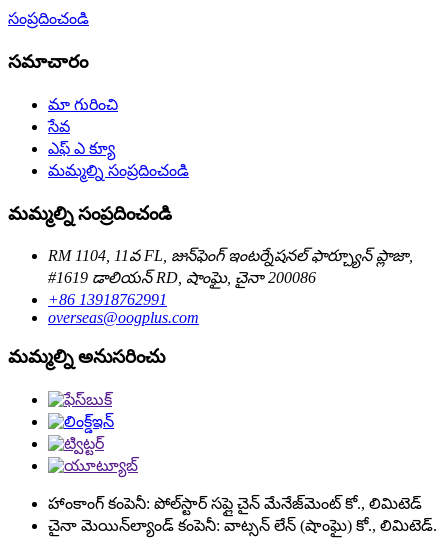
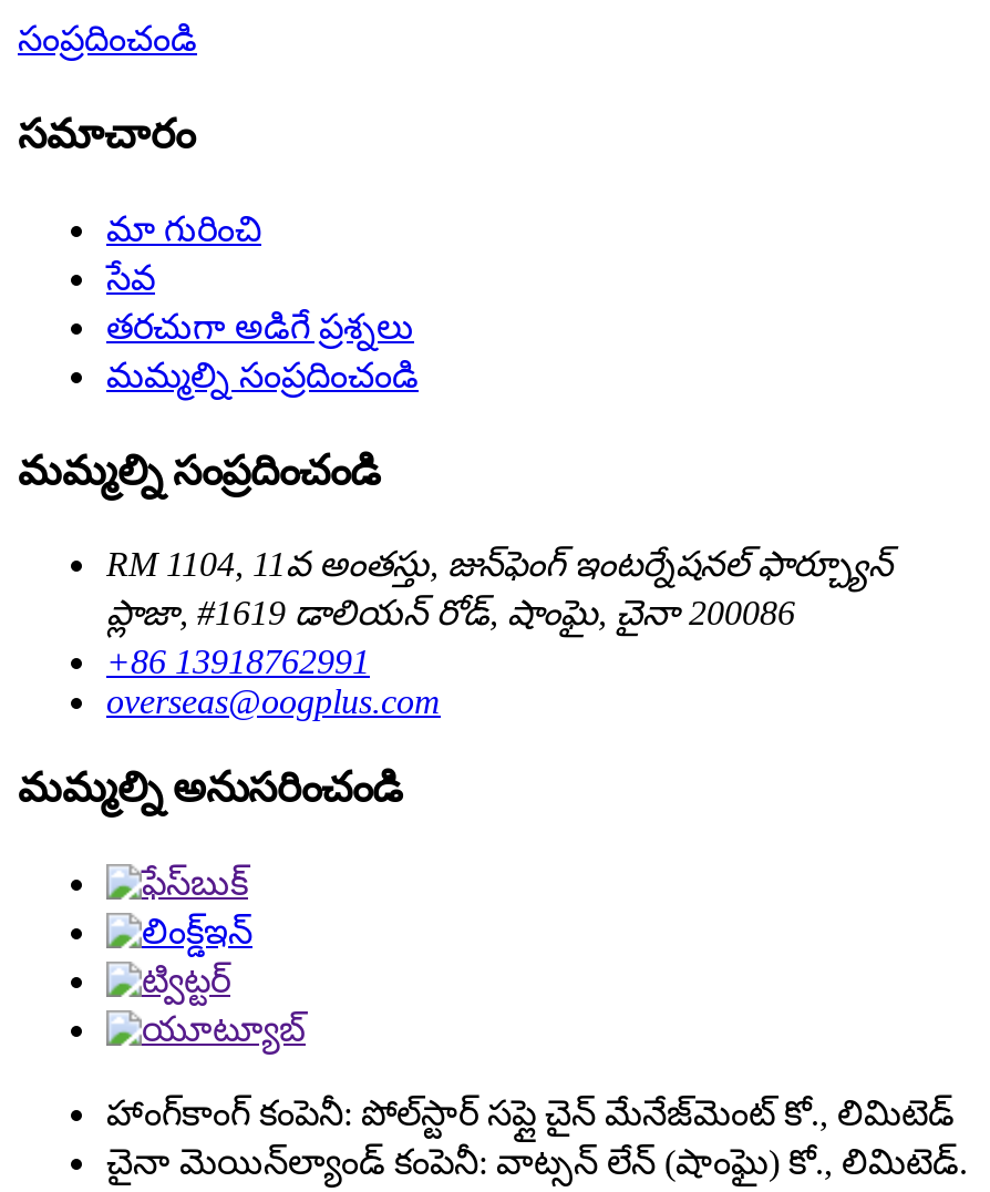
- ఎఫ్ ఎ క్యూ
+ తరచుగా అడిగే ప్రశ్నలు

- RM 1104, 11వ FL, జున్‌ఫెంగ్ ఇంటర్నేషనల్ ఫార్చ్యూన్ ప్లాజా,
- #1619 డాలియన్ RD, షాంఘై, చైనా 200086
+ RM 1104, 11వ అంతస్తు, జున్‌ఫెంగ్ ఇంటర్నేషనల్ ఫార్చ్యూన్
+ ప్లాజా, #1619 డాలియన్ రోడ్, షాంఘై, చైనా 200086

- మమ్మల్ని అనుసరించు
+ మమ్మల్ని అనుసరించండి

- హాంకాంగ్ కంపెనీ: పోల్‌స్టార్ సప్లై చైన్ మేనేజ్‌మెంట్ కో., లిమిటెడ్
+ హాంగ్‌కాంగ్ కంపెనీ: పోల్‌స్టార్ సప్లై చైన్ మేనేజ్‌మెంట్ కో., లిమిటెడ్
